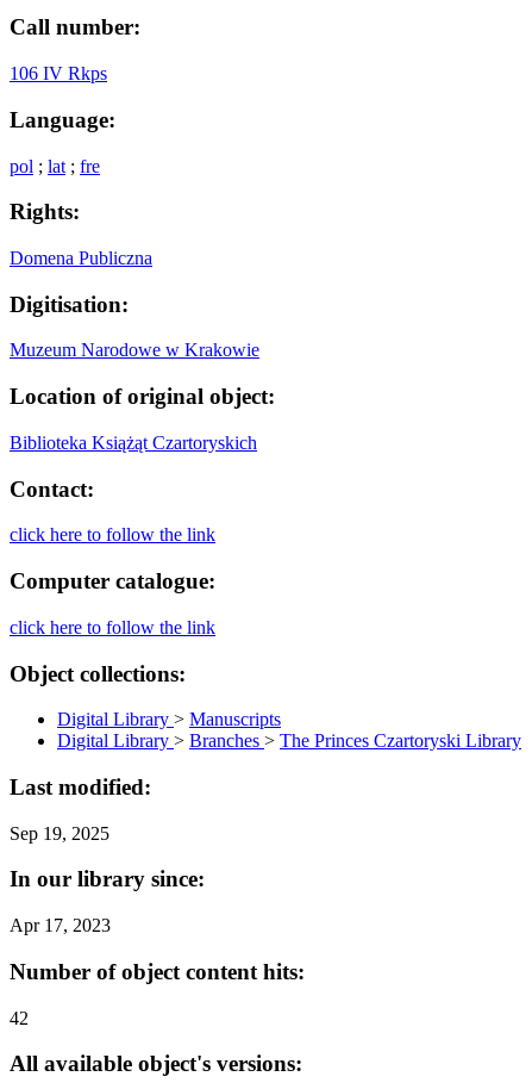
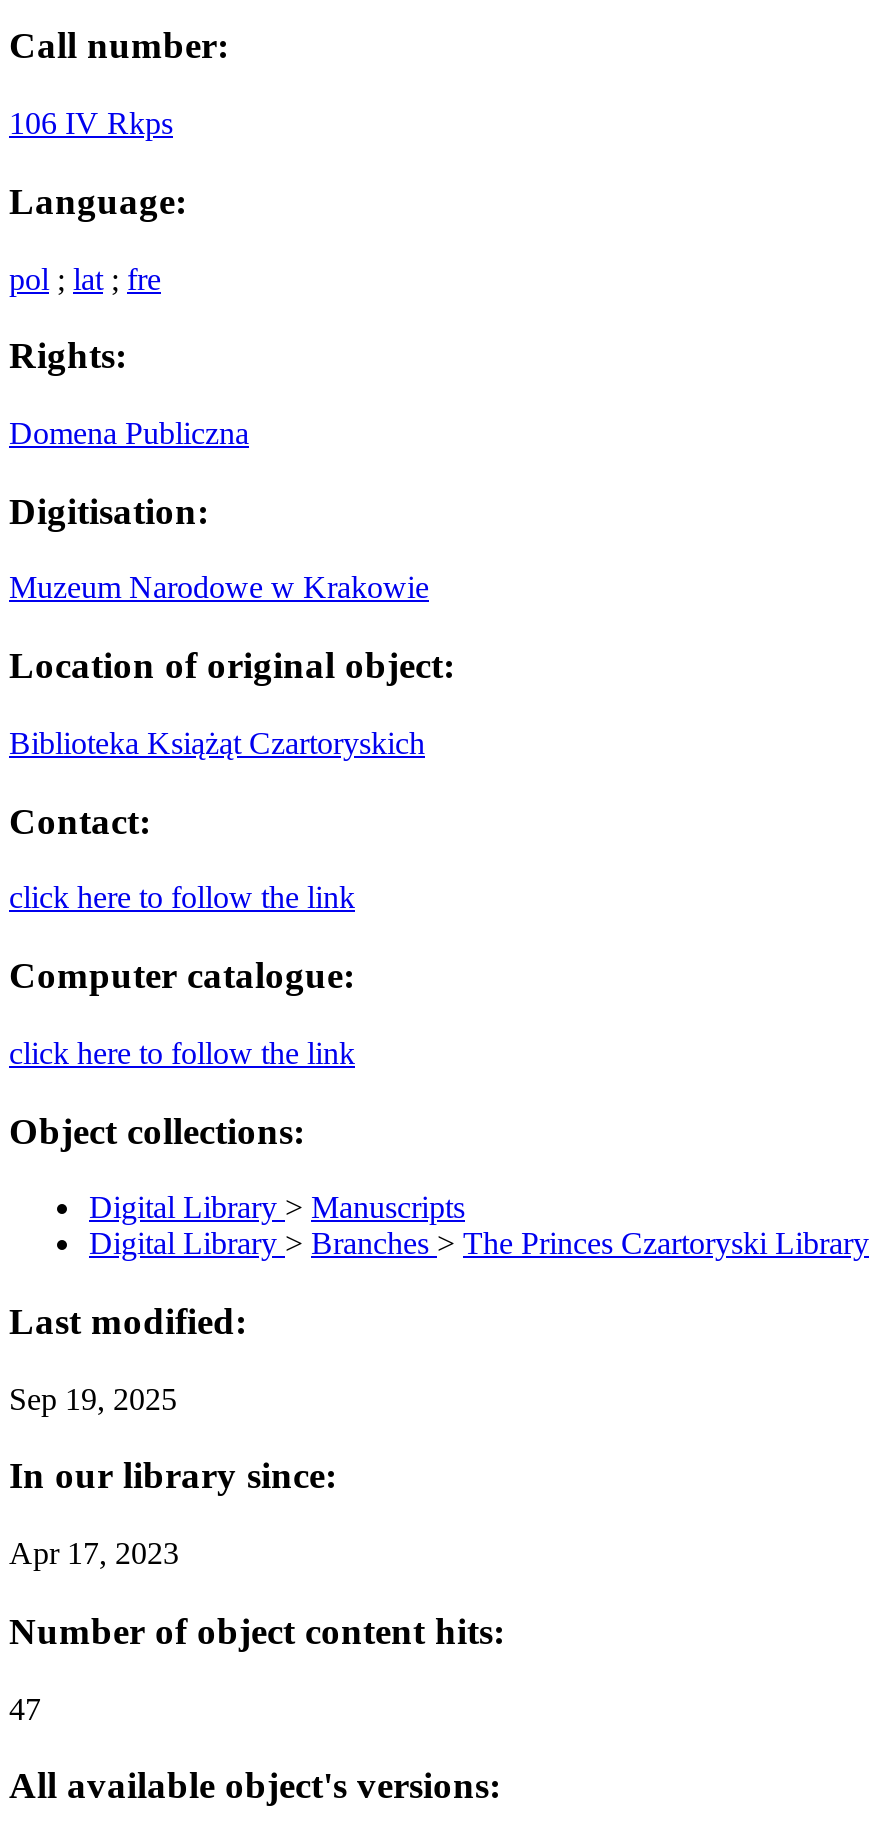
- 42
+ 47
